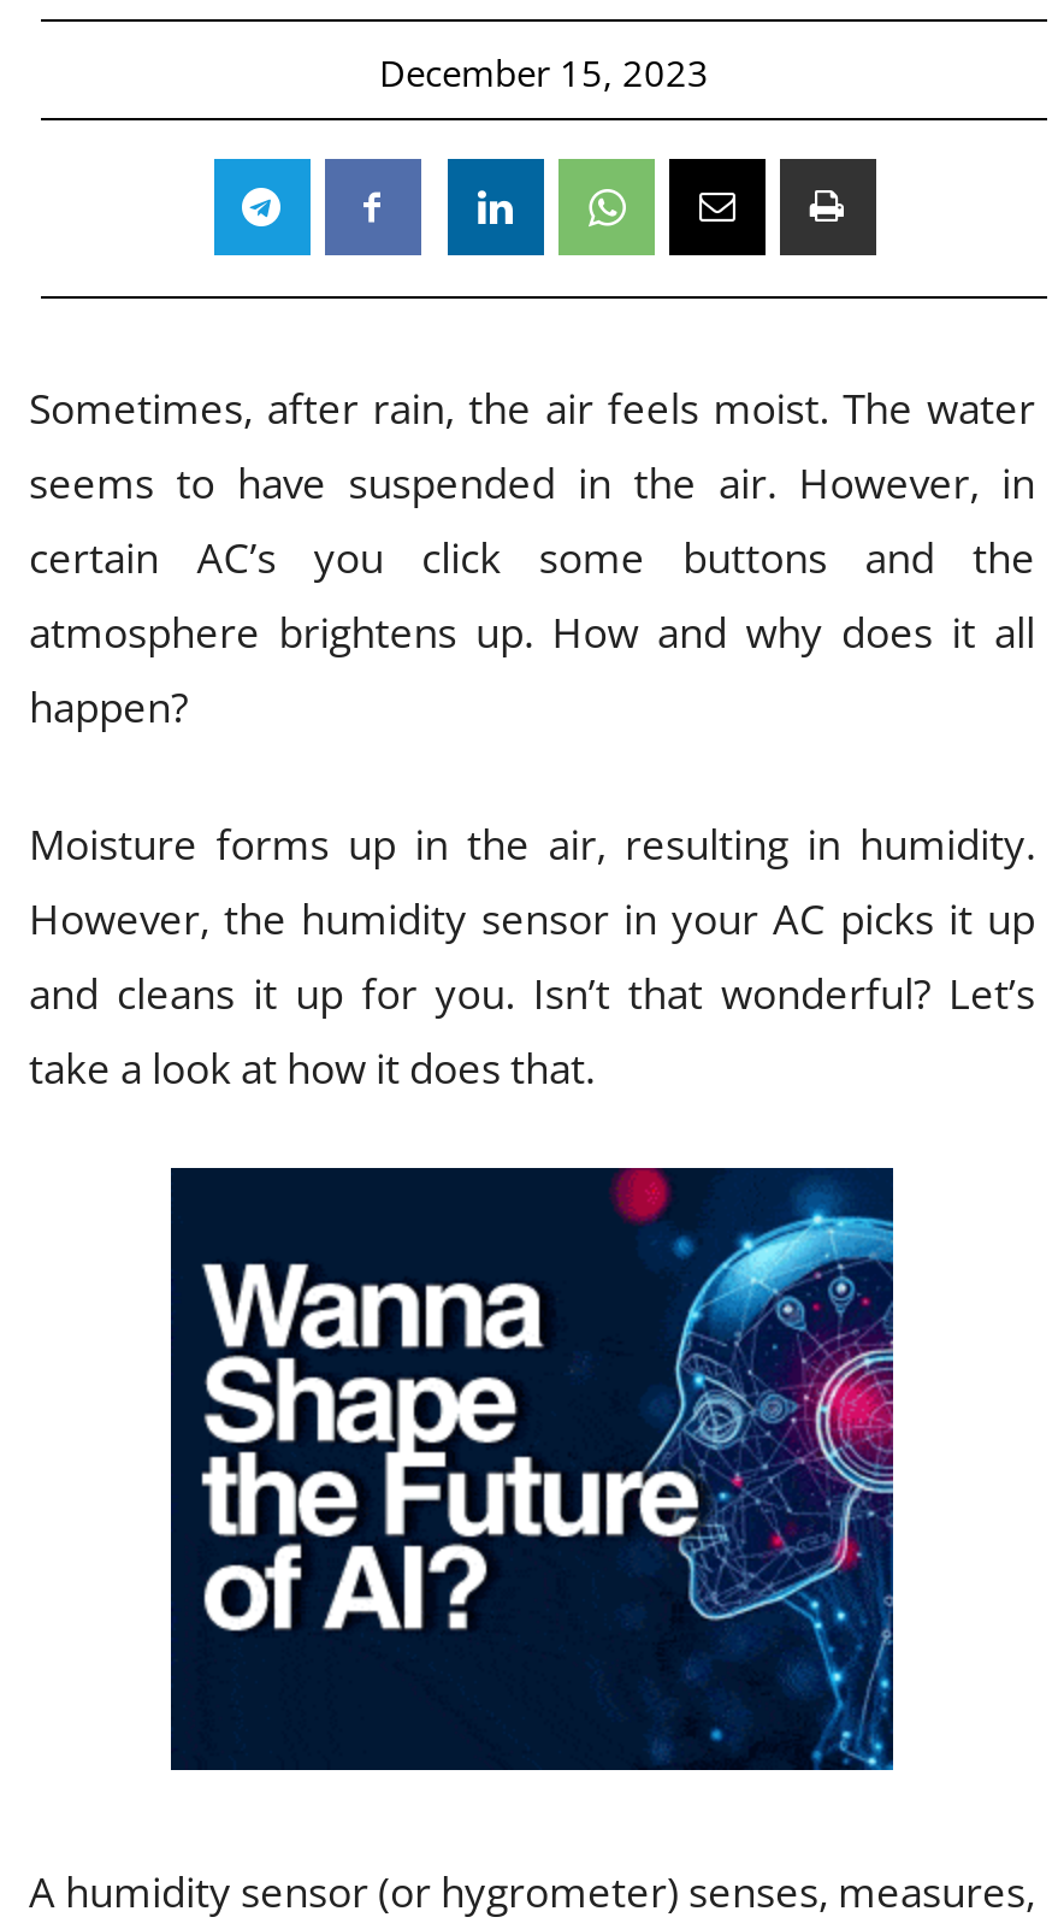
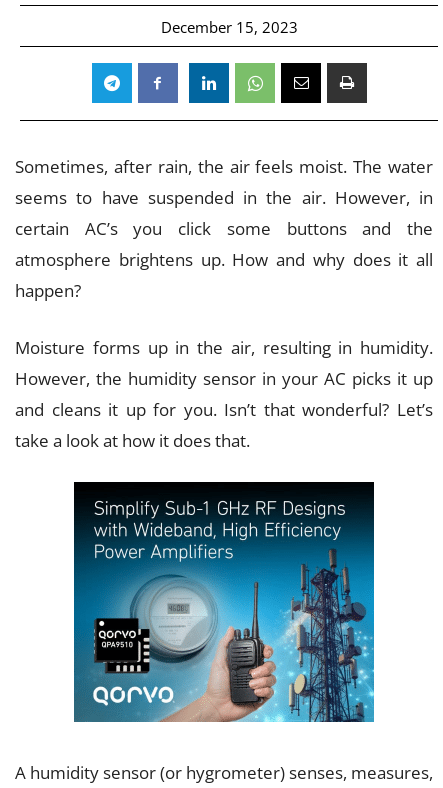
- [image]
+ [image]
